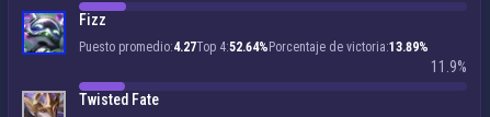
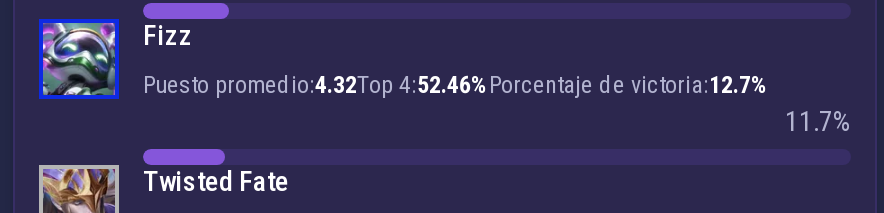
- Puesto promedio:4.27Top 4:52.64% Porcentaje de victoria:13.89%
+ Puesto promedio:4.32Top 4:52.46% Porcentaje de victoria:12.7%

- 11.9%
+ 11.7%
